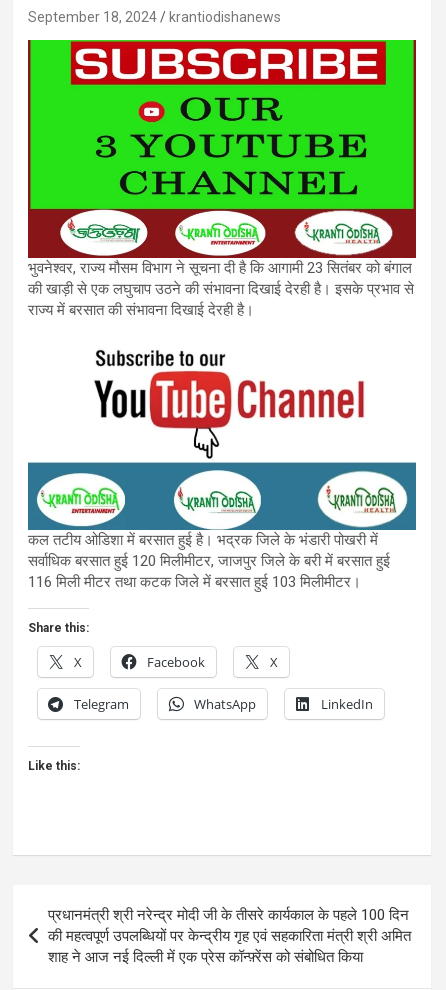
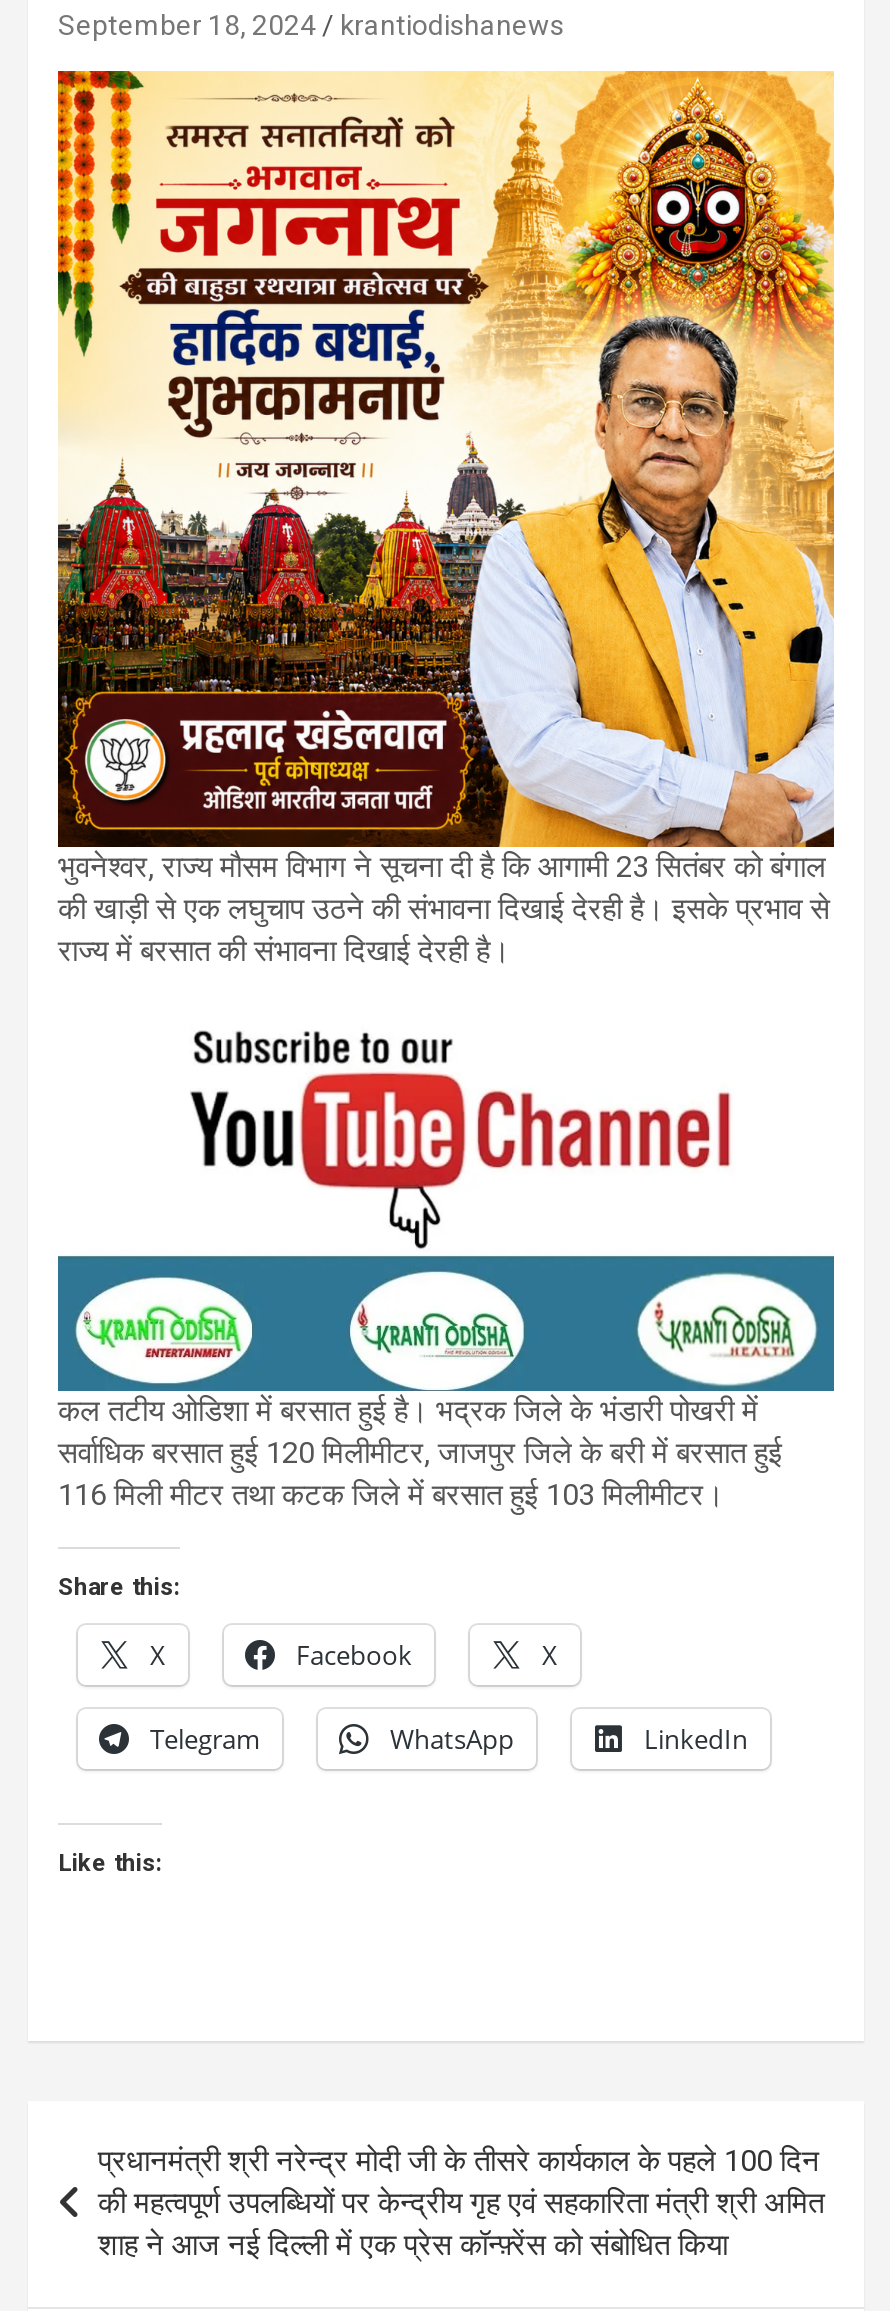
- [image]
+ [image]
